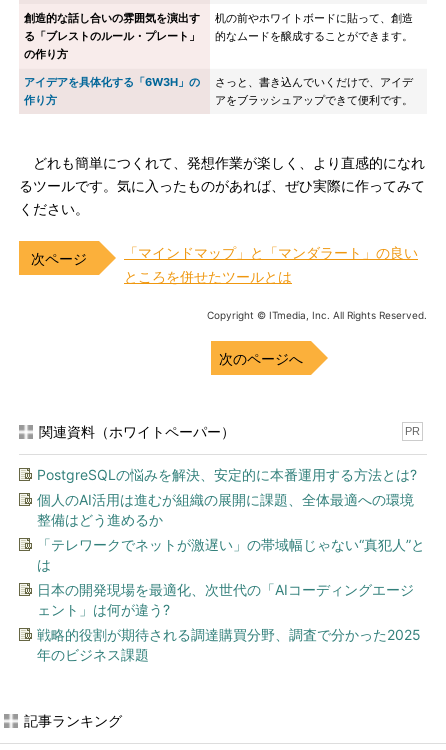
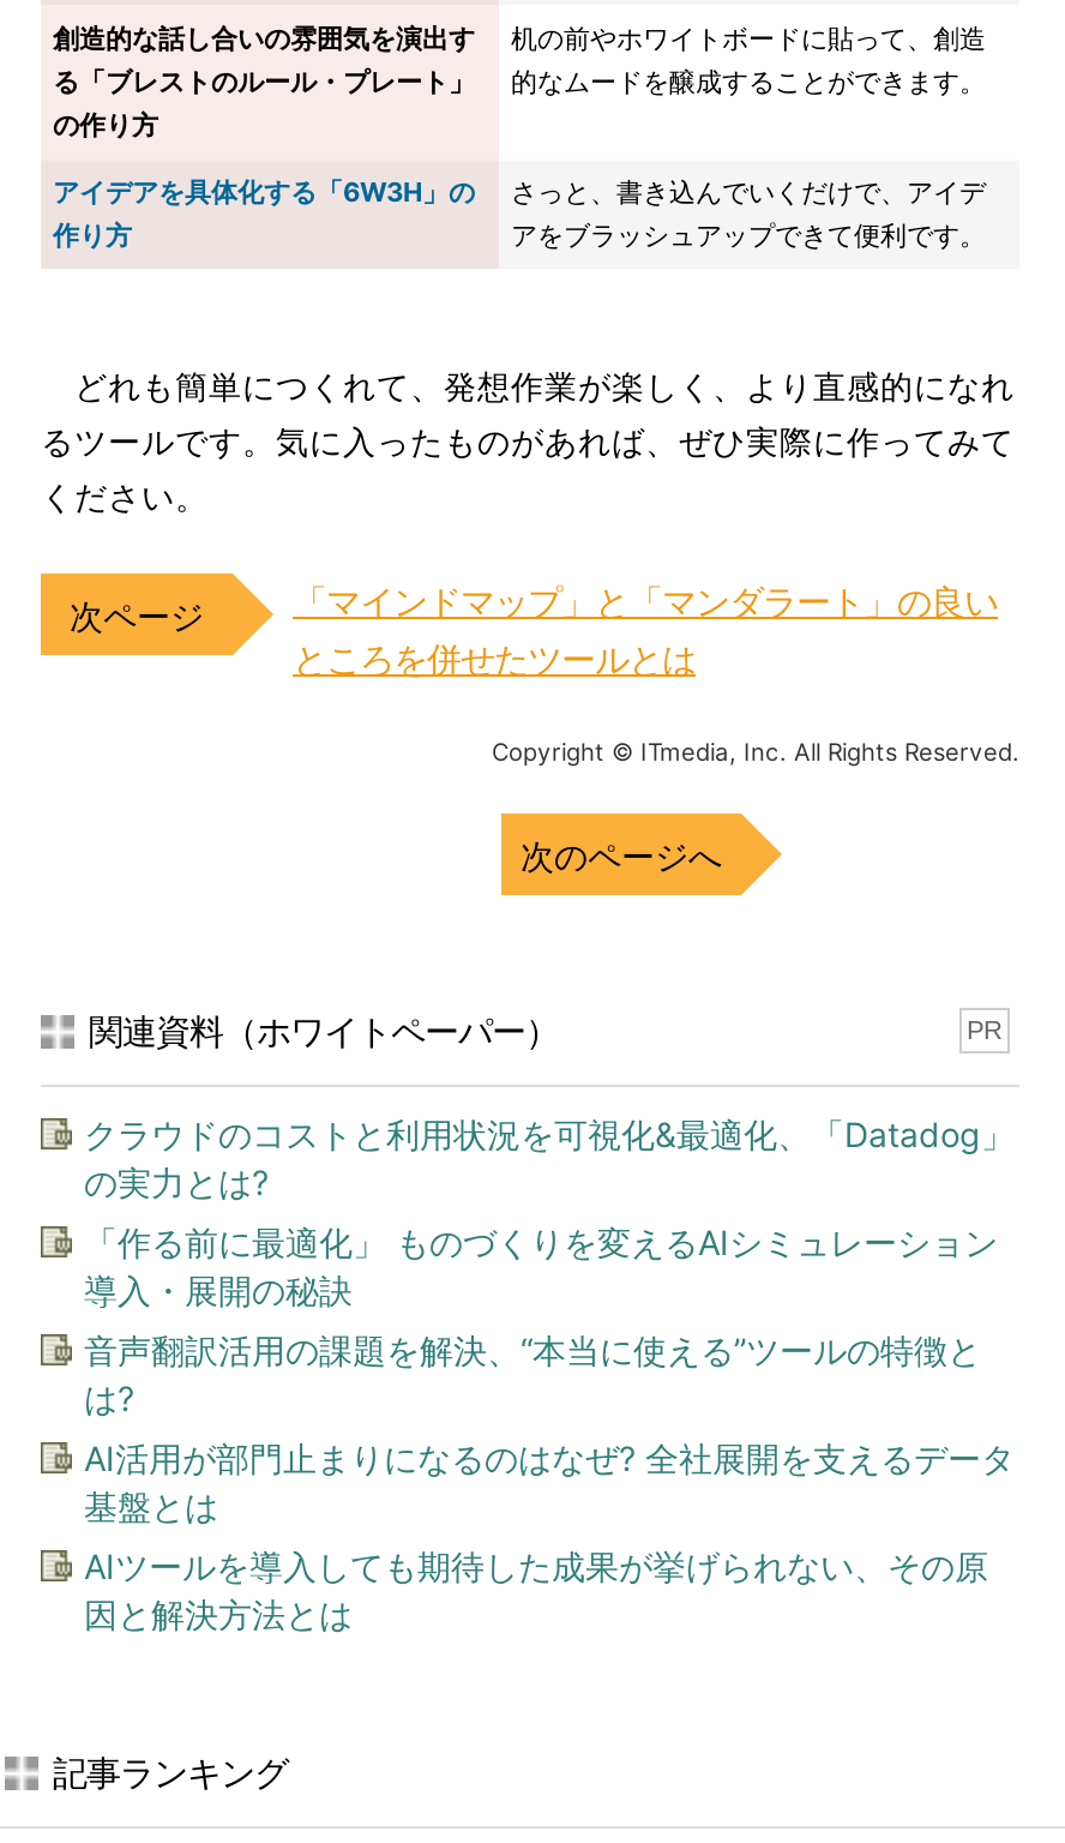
- PostgreSQLの悩みを解決、安定的に本番運用する方法とは?
+ クラウドのコストと利用状況を可視化&最適化、「Datadog」
+ の実力とは?

- 個人のAI活用は進むが組織の展開に課題、全体最適への環境
- 整備はどう進めるか
+ 「作る前に最適化」 ものづくりを変えるAIシミュレーション
+ 導入・展開の秘訣

- 「テレワークでネットが激遅い」の帯域幅じゃない“真犯人”と
- は
+ 音声翻訳活用の課題を解決、“本当に使える”ツールの特徴と
+ は?

- 日本の開発現場を最適化、次世代の「AIコーディングエージ
- ェント」は何が違う?
+ AI活用が部門止まりになるのはなぜ? 全社展開を支えるデータ
+ 基盤とは

- 戦略的役割が期待される調達購買分野、調査で分かった2025
- 年のビジネス課題
+ AIツールを導入しても期待した成果が挙げられない、その原
+ 因と解決方法とは
